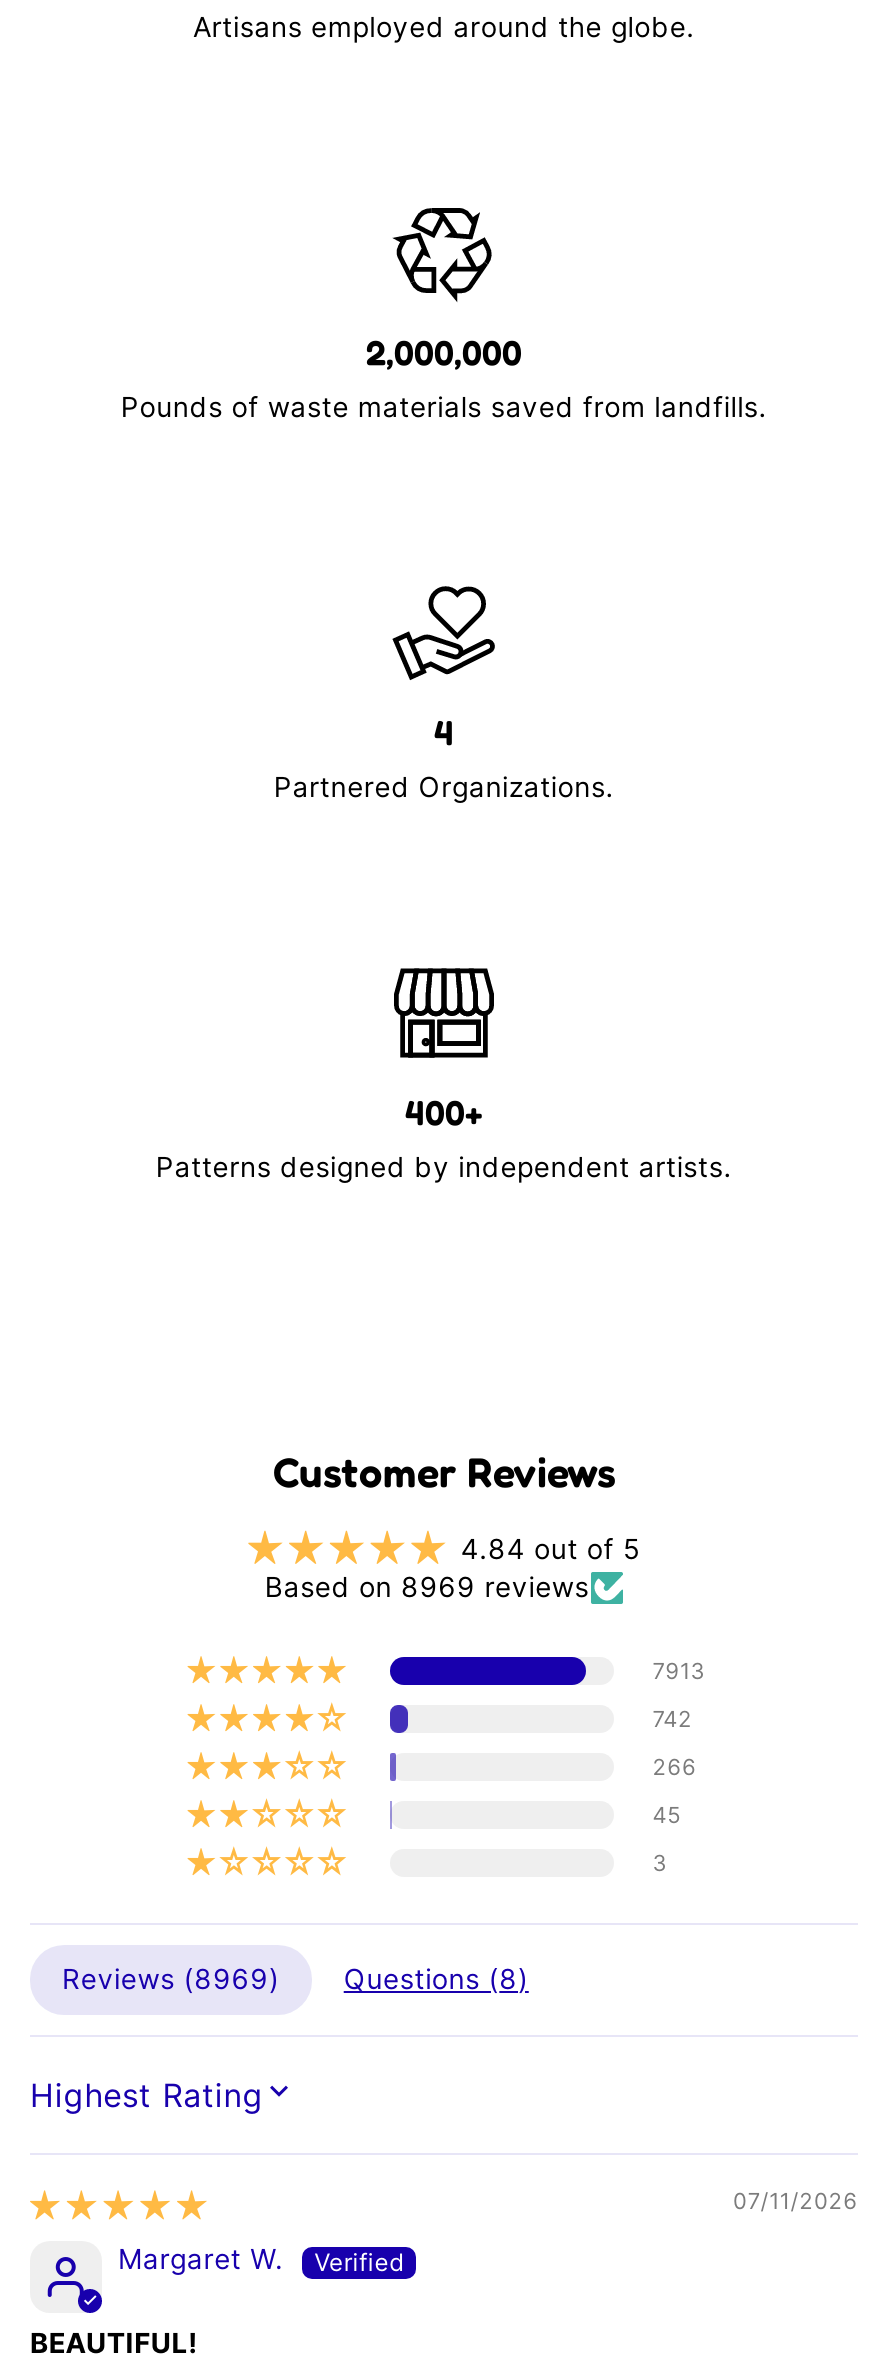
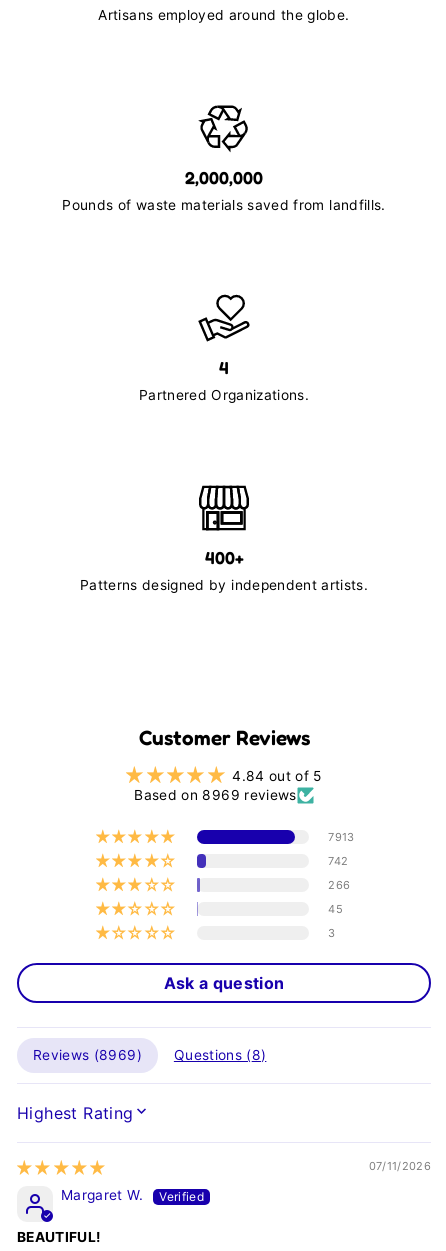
+ Ask a question
